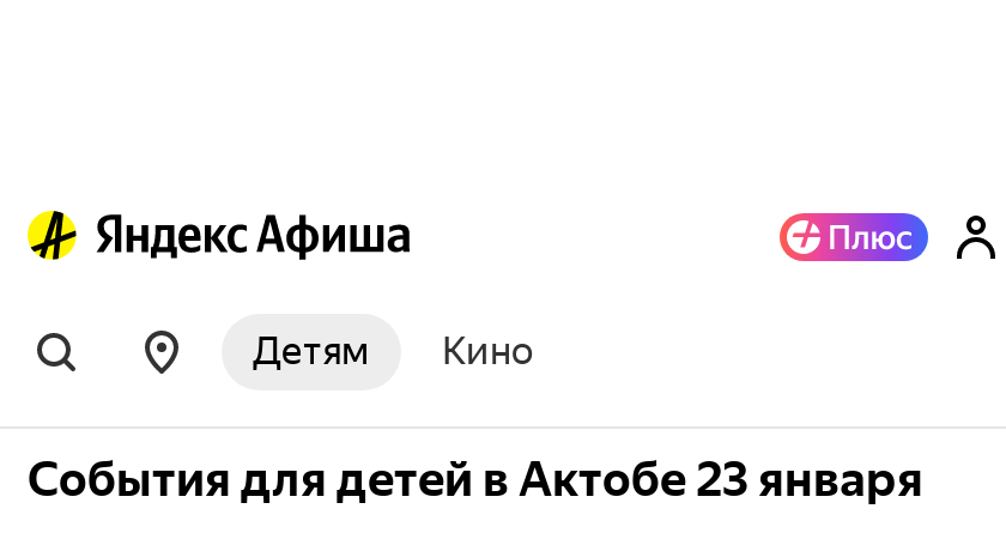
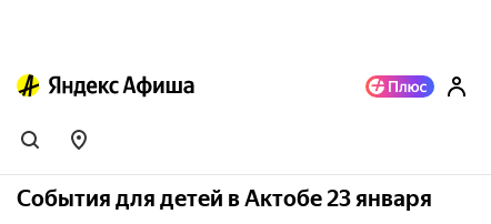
- Детям
- Кино
